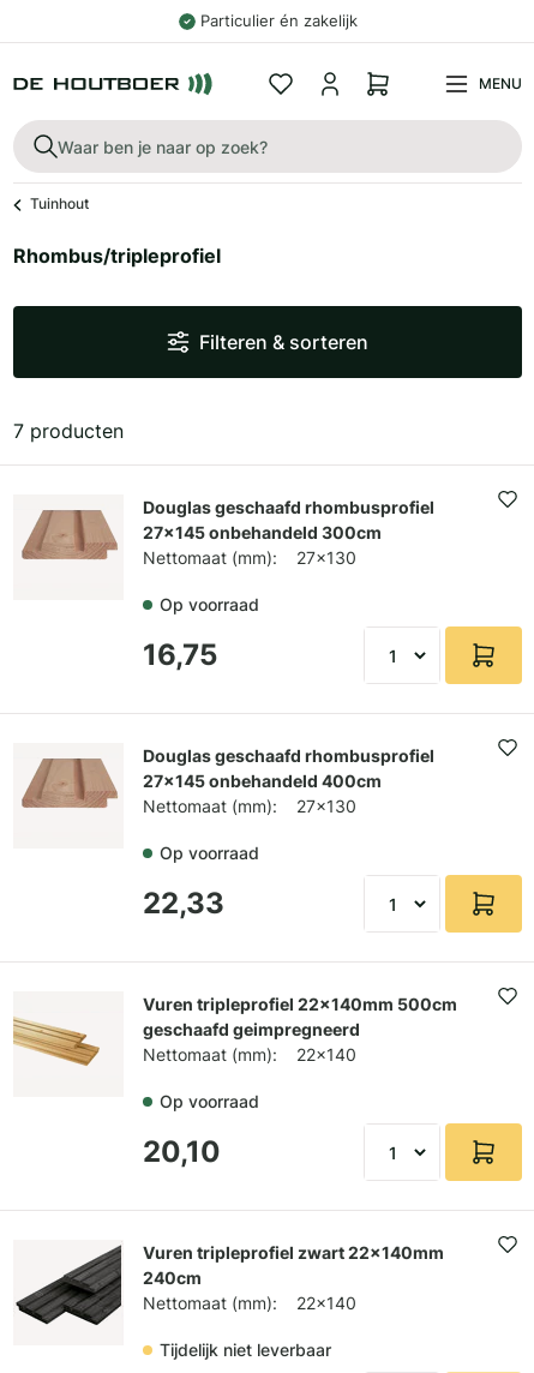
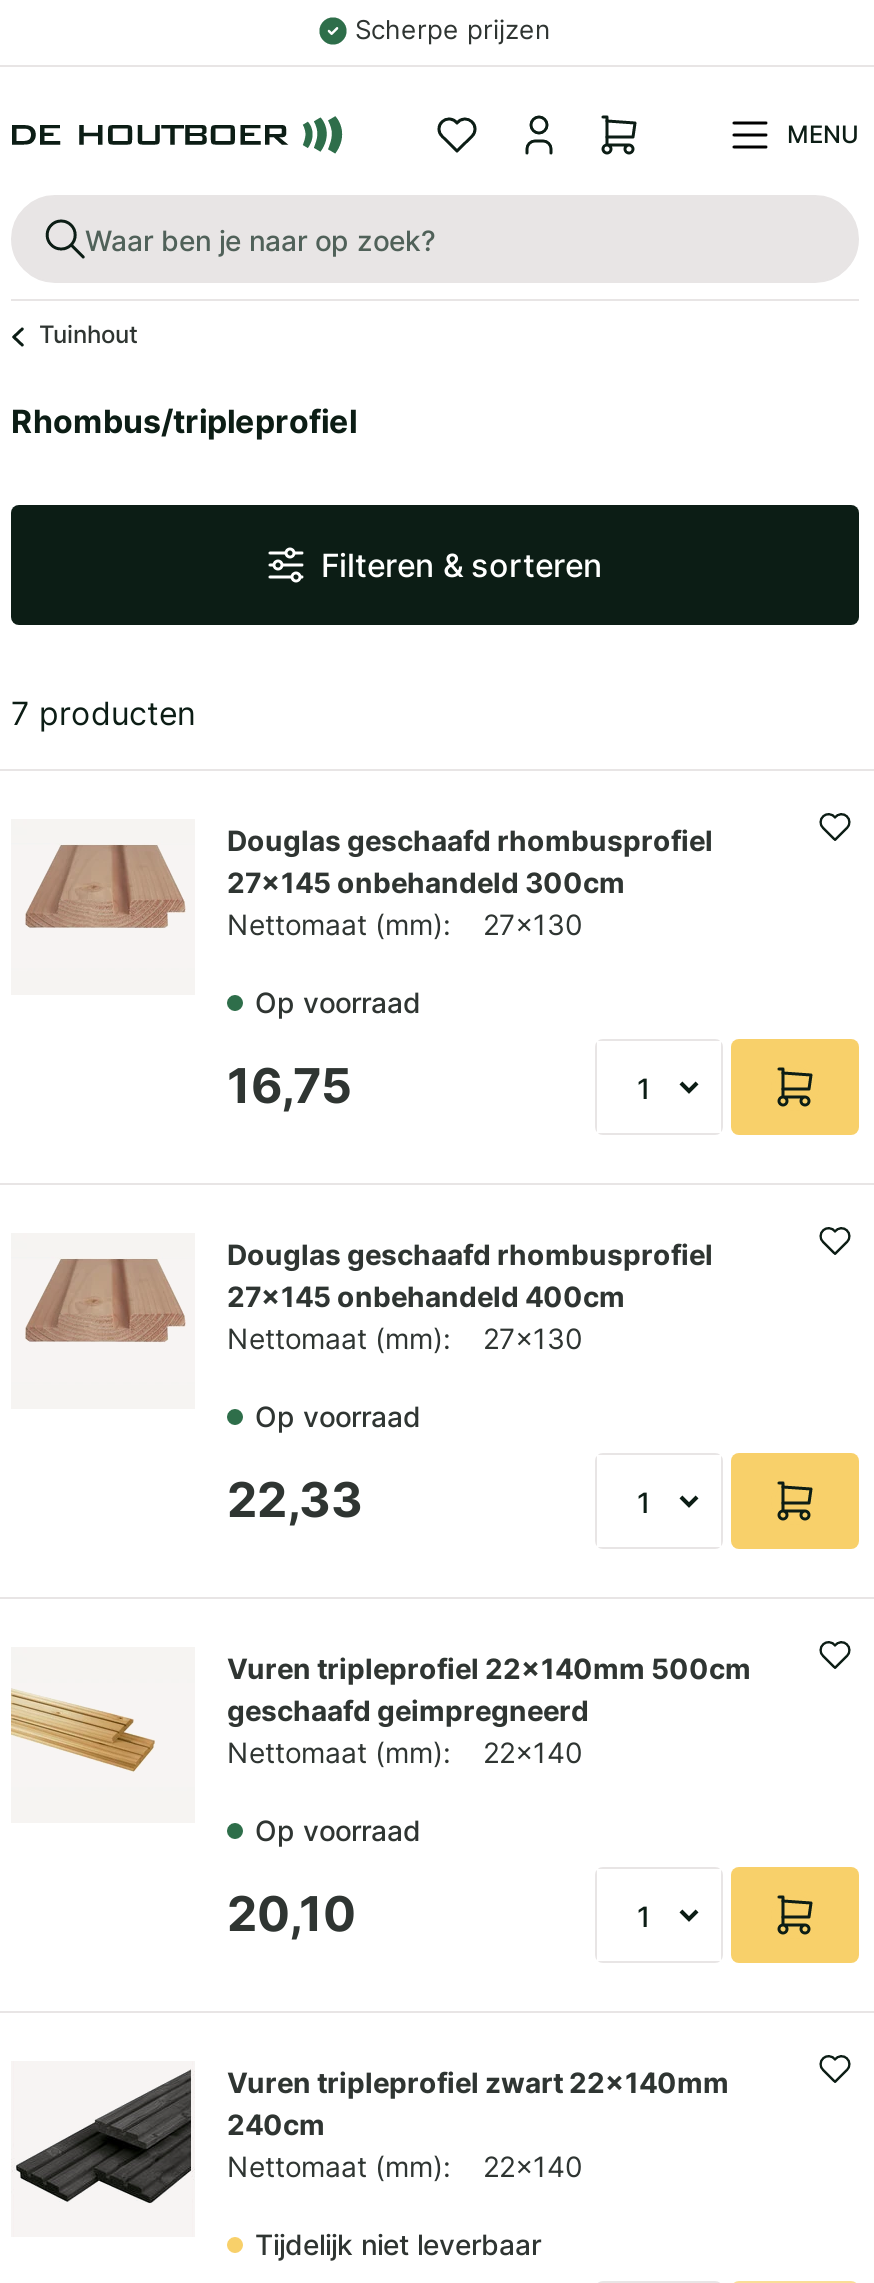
- Particulier én zakelijk
+ Scherpe prijzen
